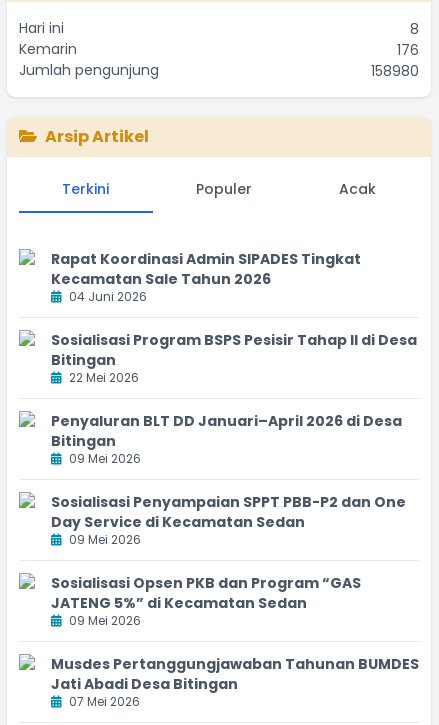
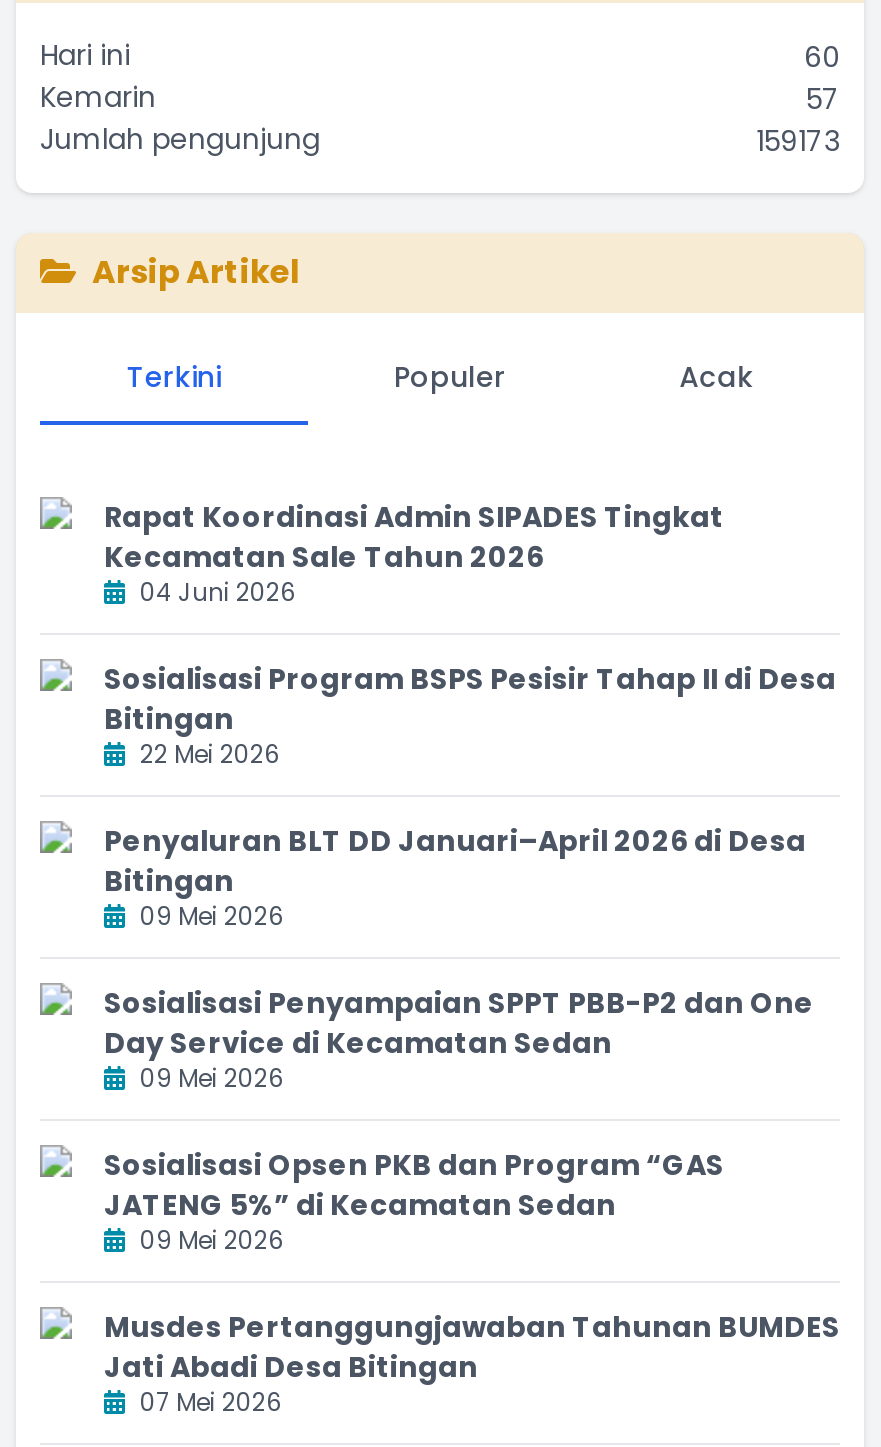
- 8
+ 60

- 176
+ 57

- 158980
+ 159173
